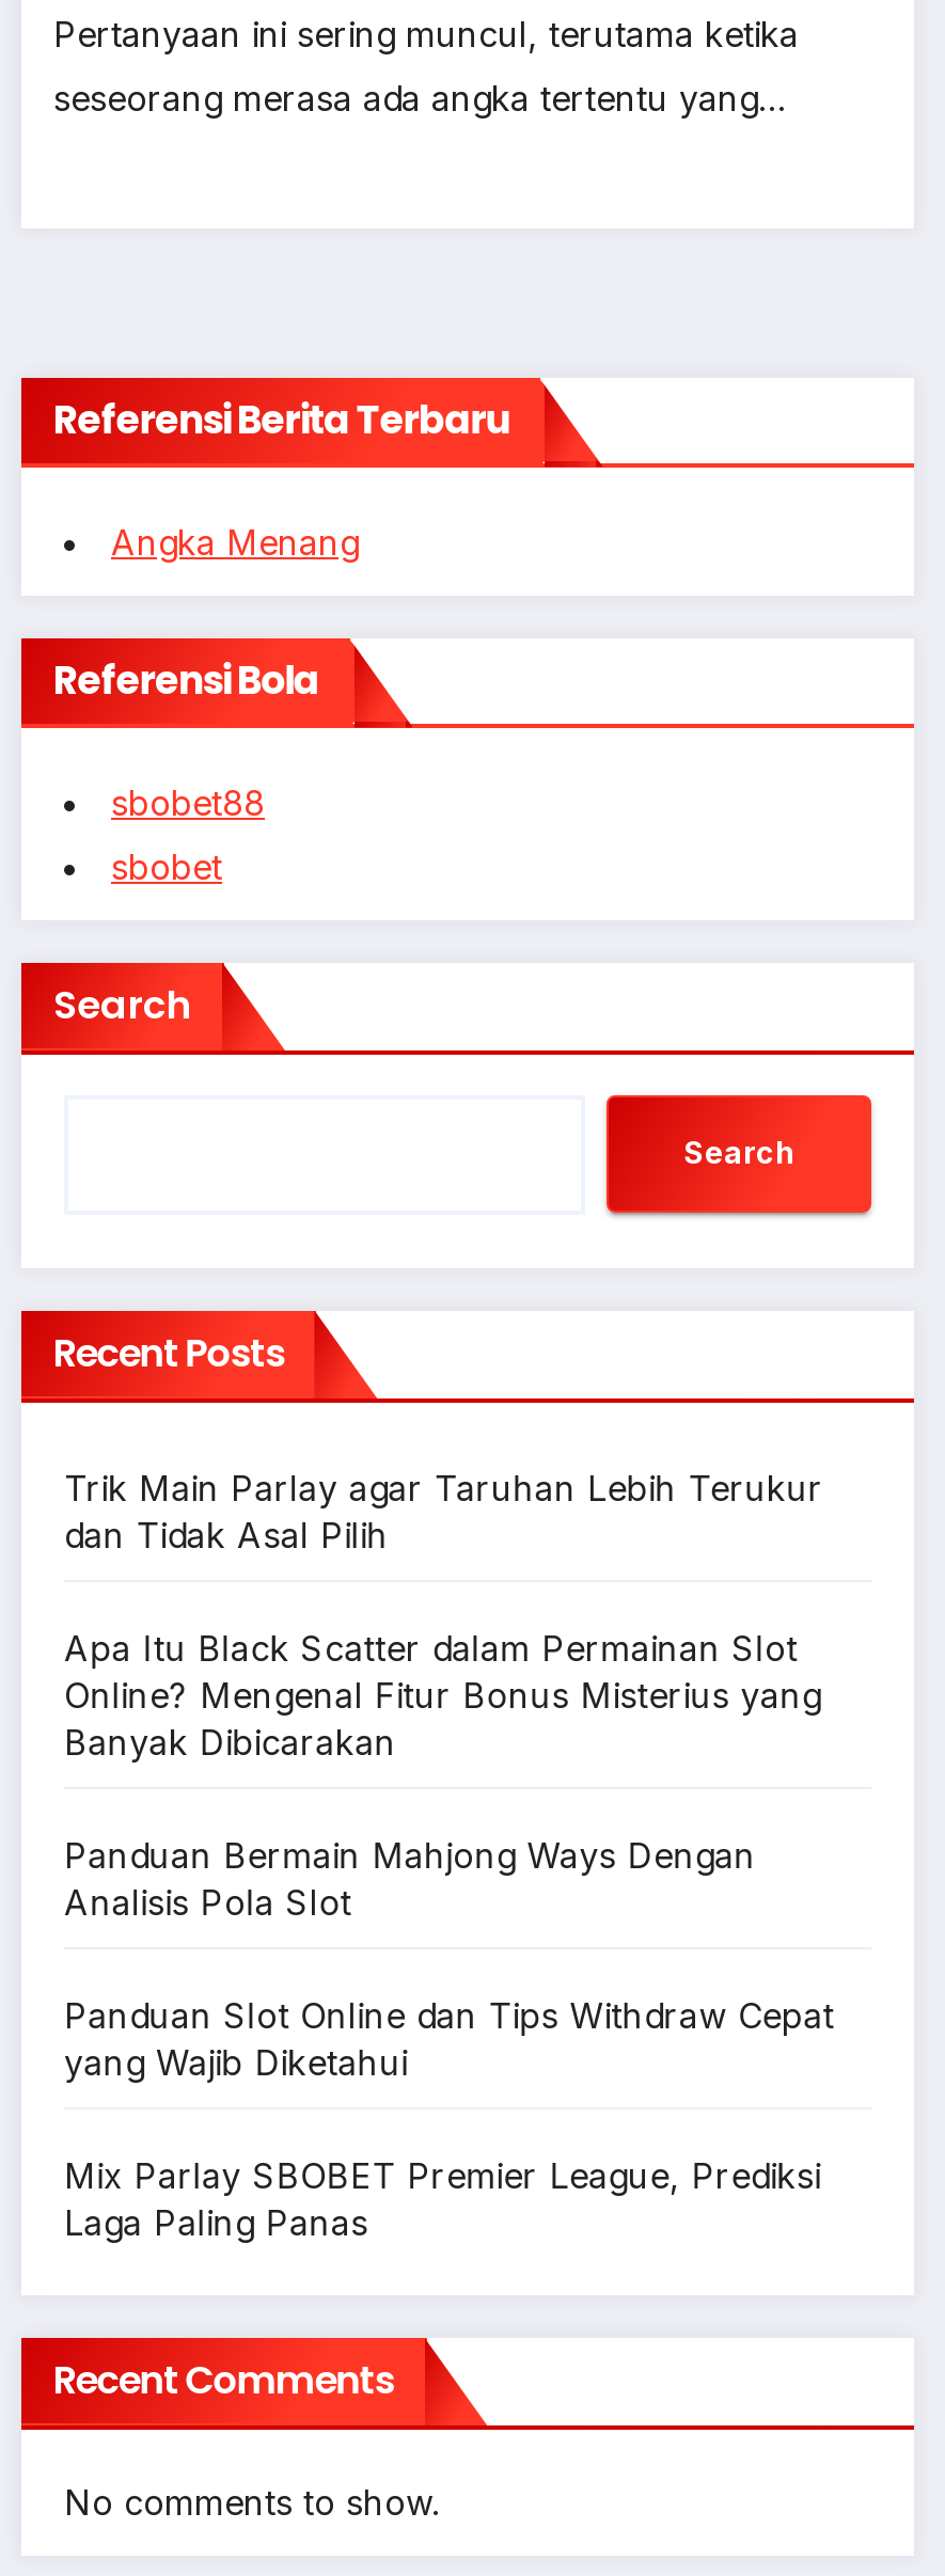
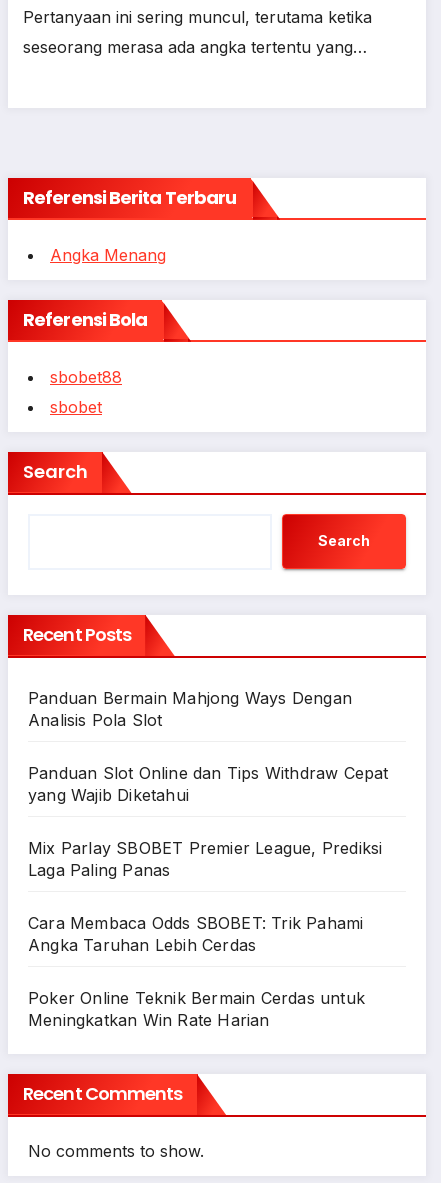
- Trik Main Parlay agar Taruhan Lebih Terukur
- dan Tidak Asal Pilih
- Apa Itu Black Scatter dalam Permainan Slot
- Online? Mengenal Fitur Bonus Misterius yang
- Banyak Dibicarakan

moved up: Panduan Bermain Mahjong Ways Dengan | Analisis Pola Slot | Panduan Slot Online dan Tips Withdraw Cepat | yang Wajib Diketahui | Mix Parlay SBOBET Premier League, Prediksi | Laga Paling Panas

+ Cara Membaca Odds SBOBET: Trik Pahami
+ Angka Taruhan Lebih Cerdas
+ Poker Online Teknik Bermain Cerdas untuk
+ Meningkatkan Win Rate Harian
